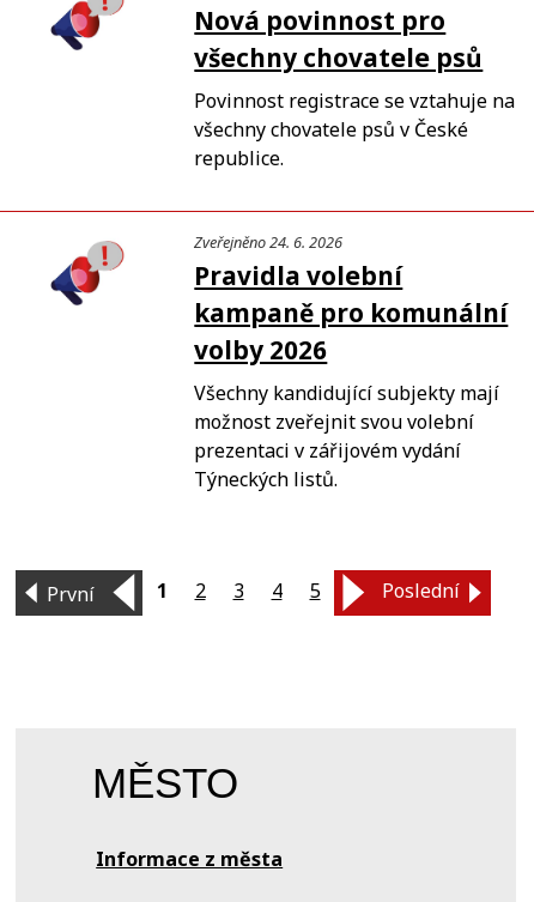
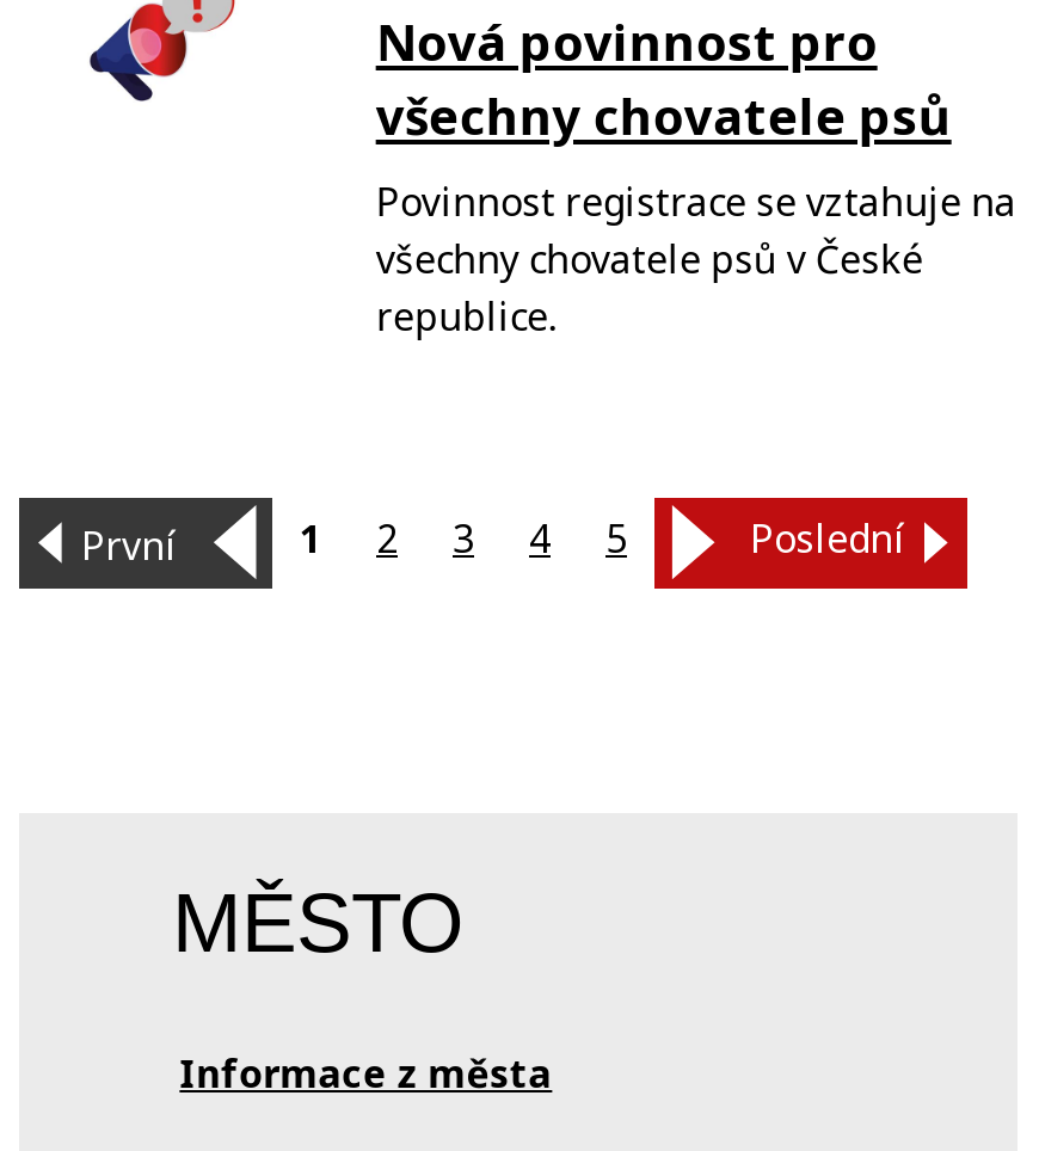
- Zveřejněno 24. 6. 2026
- Pravidla volební
- kampaně pro komunální
- volby 2026
- Všechny kandidující subjekty mají
- možnost zveřejnit svou volební
- prezentaci v zářijovém vydání
- Týneckých listů.

- [image]
